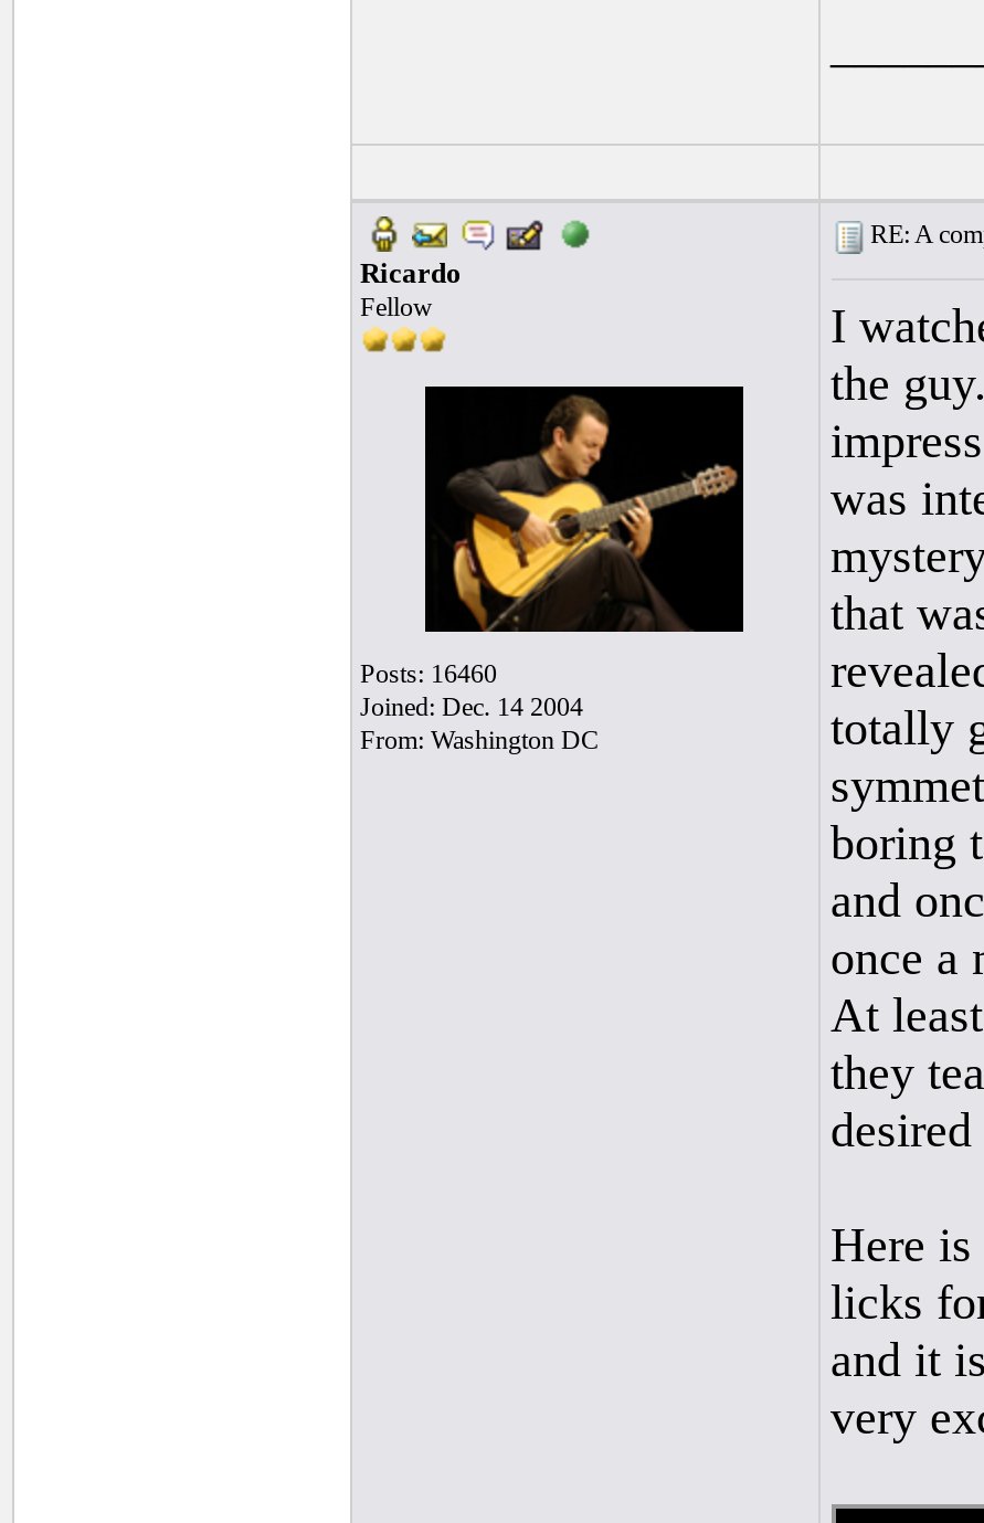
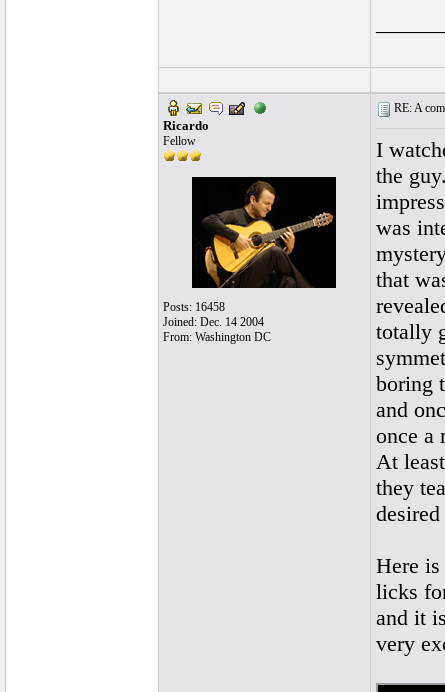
- Posts: 16460
+ Posts: 16458
